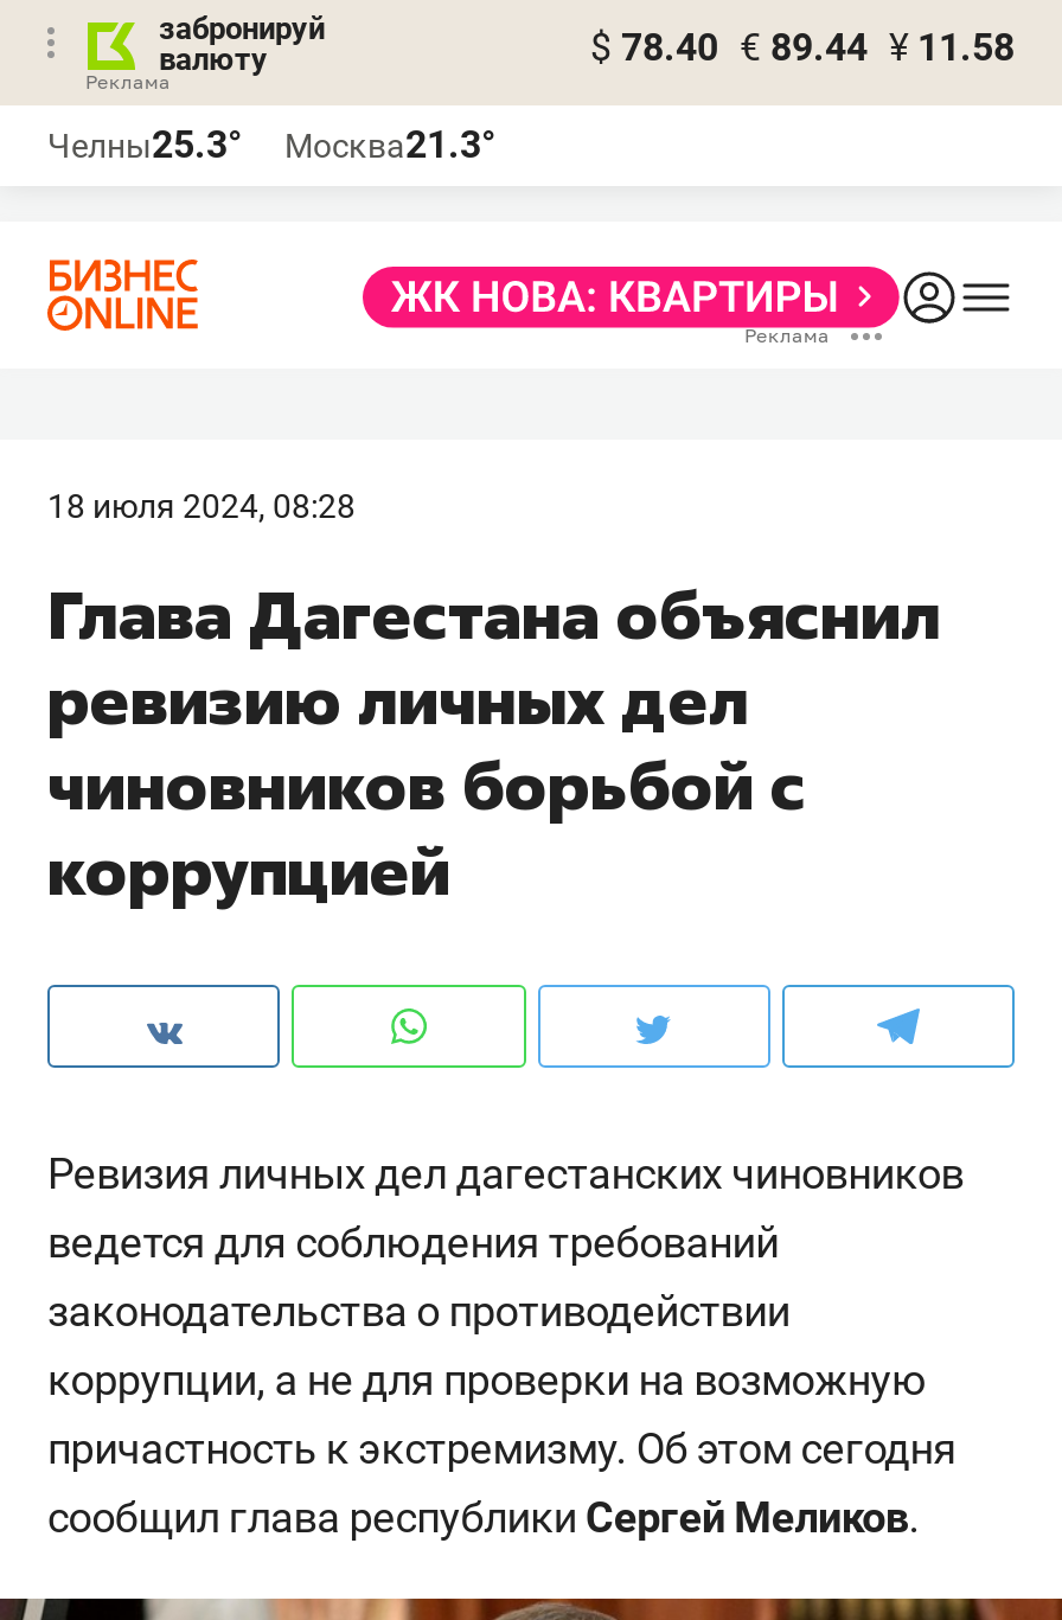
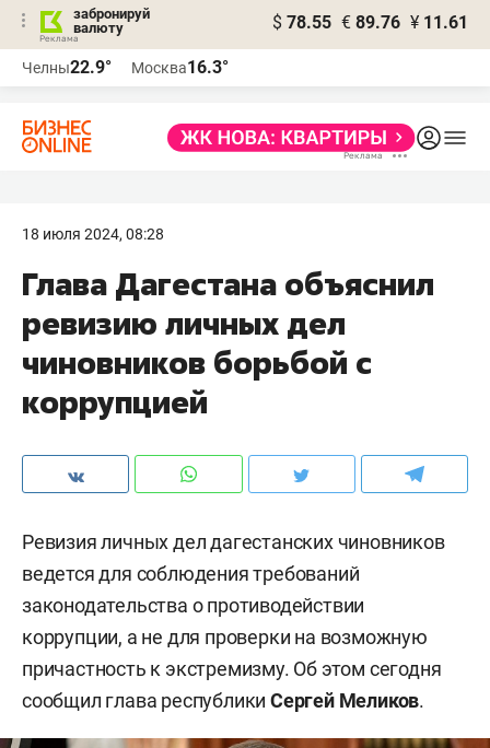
- $ 78.40 € 89.44 ¥ 11.58
+ $ 78.55 € 89.76 ¥ 11.61

- Челны25.3°
+ Челны22.9°

- Москва21.3°
+ Москва16.3°
